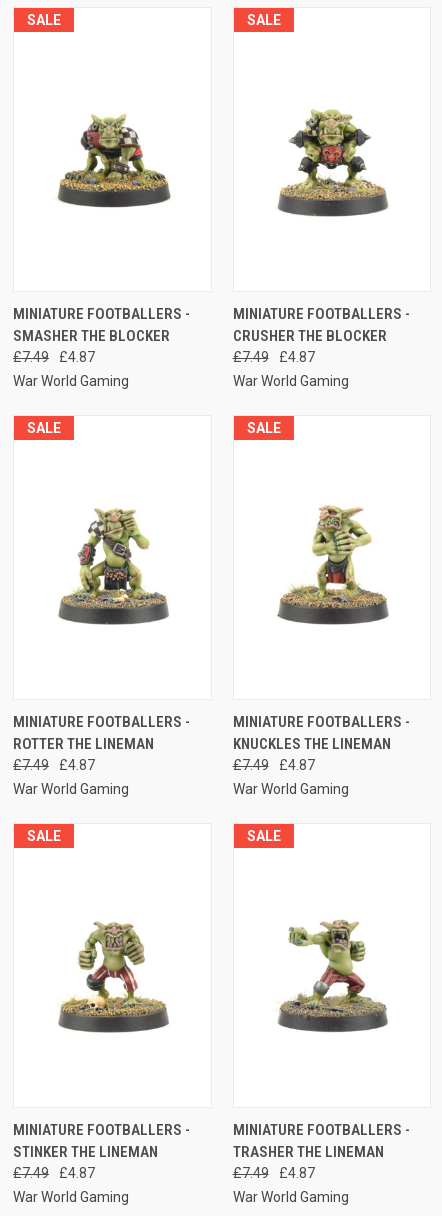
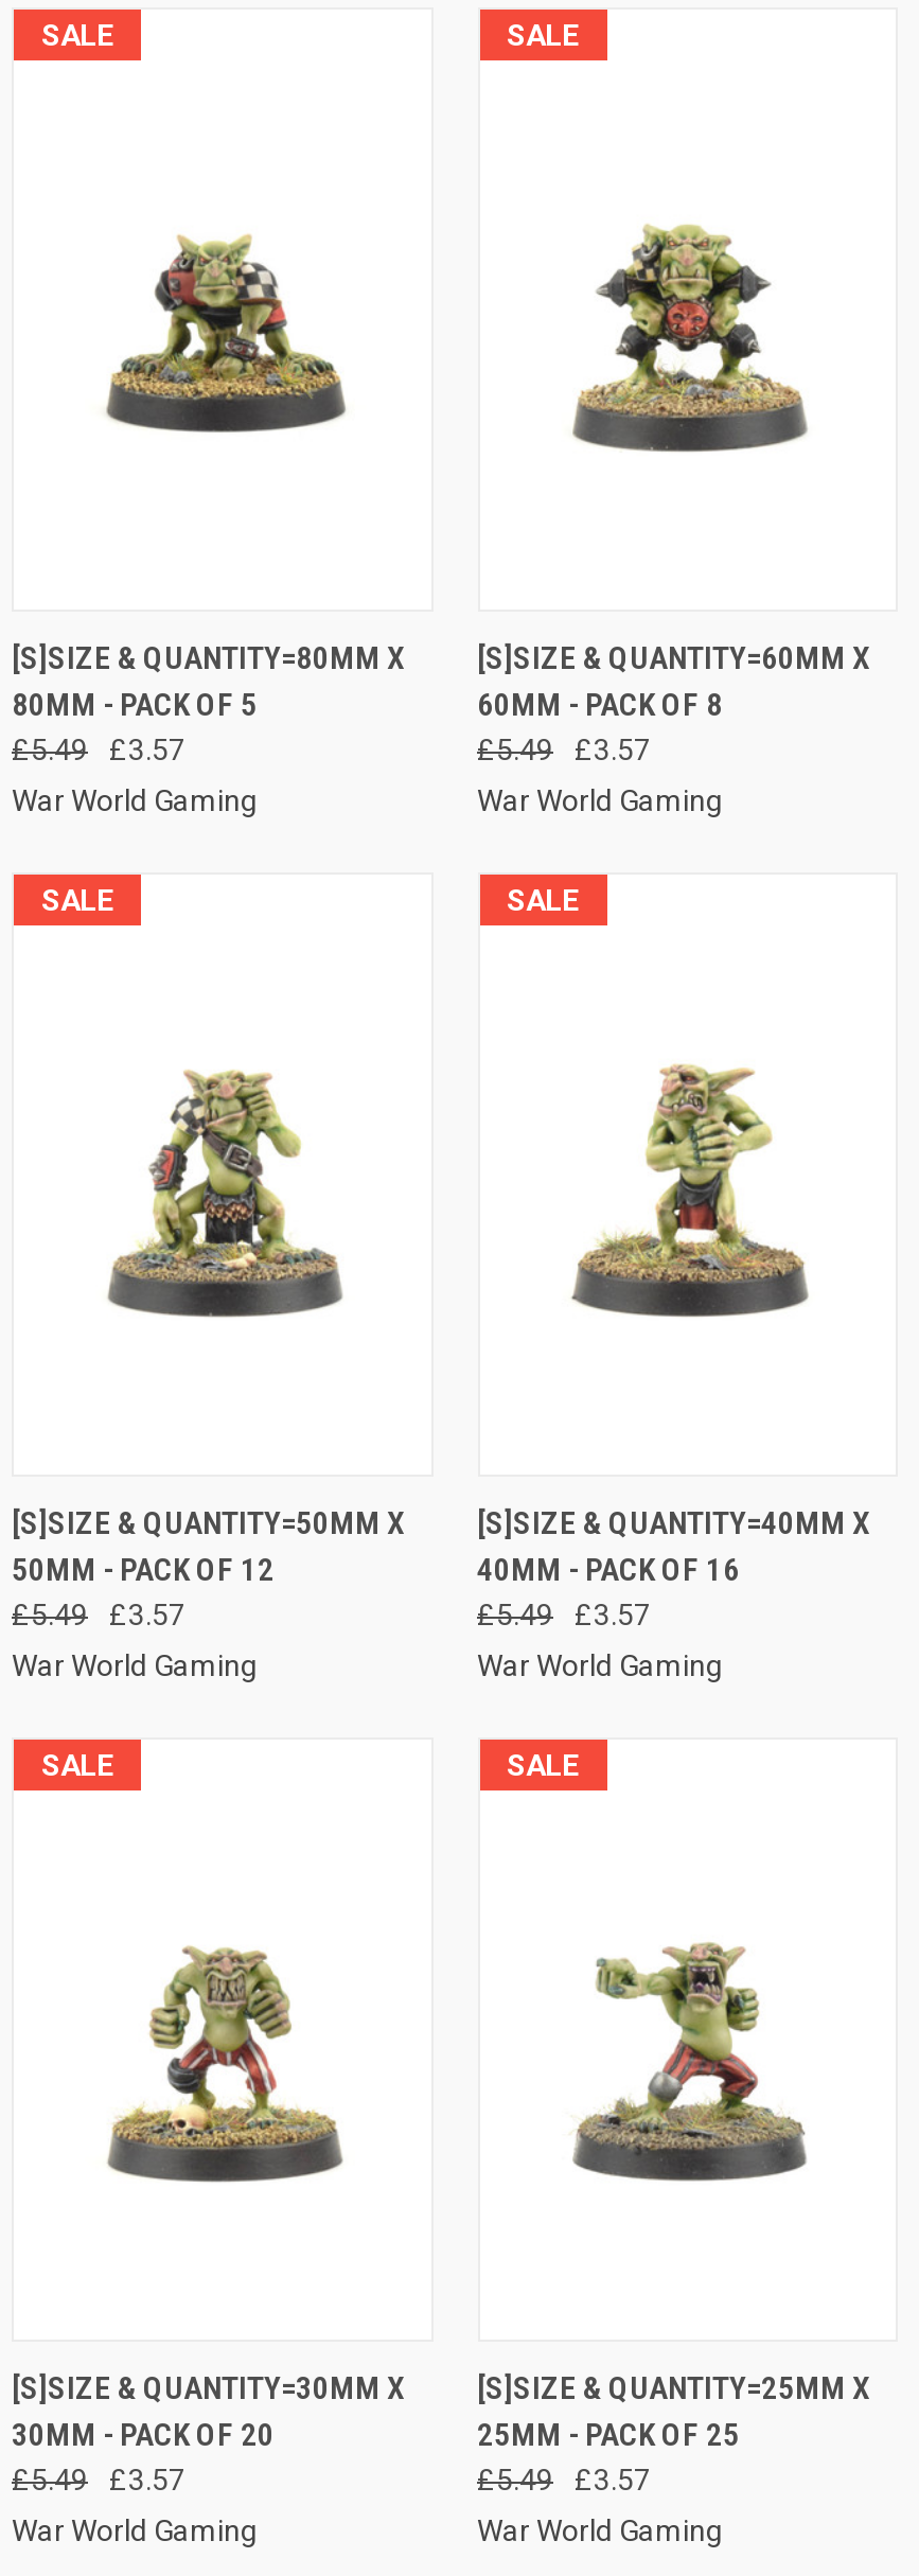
- MINIATURE FOOTBALLERS -
- SMASHER THE BLOCKER
- £7.49
- £4.87
+ [S]SIZE & QUANTITY=80MM X
+ 80MM - PACK OF 5
+ £5.49
+ £3.57

- MINIATURE FOOTBALLERS -
- CRUSHER THE BLOCKER
- £7.49
- £4.87
+ [S]SIZE & QUANTITY=60MM X
+ 60MM - PACK OF 8
+ £5.49
+ £3.57

- MINIATURE FOOTBALLERS -
- ROTTER THE LINEMAN
- £7.49
- £4.87
+ [S]SIZE & QUANTITY=50MM X
+ 50MM - PACK OF 12
+ £5.49
+ £3.57

- MINIATURE FOOTBALLERS -
- KNUCKLES THE LINEMAN
- £7.49
- £4.87
+ [S]SIZE & QUANTITY=40MM X
+ 40MM - PACK OF 16
+ £5.49
+ £3.57

- MINIATURE FOOTBALLERS -
- STINKER THE LINEMAN
- £7.49
- £4.87
+ [S]SIZE & QUANTITY=30MM X
+ 30MM - PACK OF 20
+ £5.49
+ £3.57

- MINIATURE FOOTBALLERS -
- TRASHER THE LINEMAN
- £7.49
- £4.87
+ [S]SIZE & QUANTITY=25MM X
+ 25MM - PACK OF 25
+ £5.49
+ £3.57
